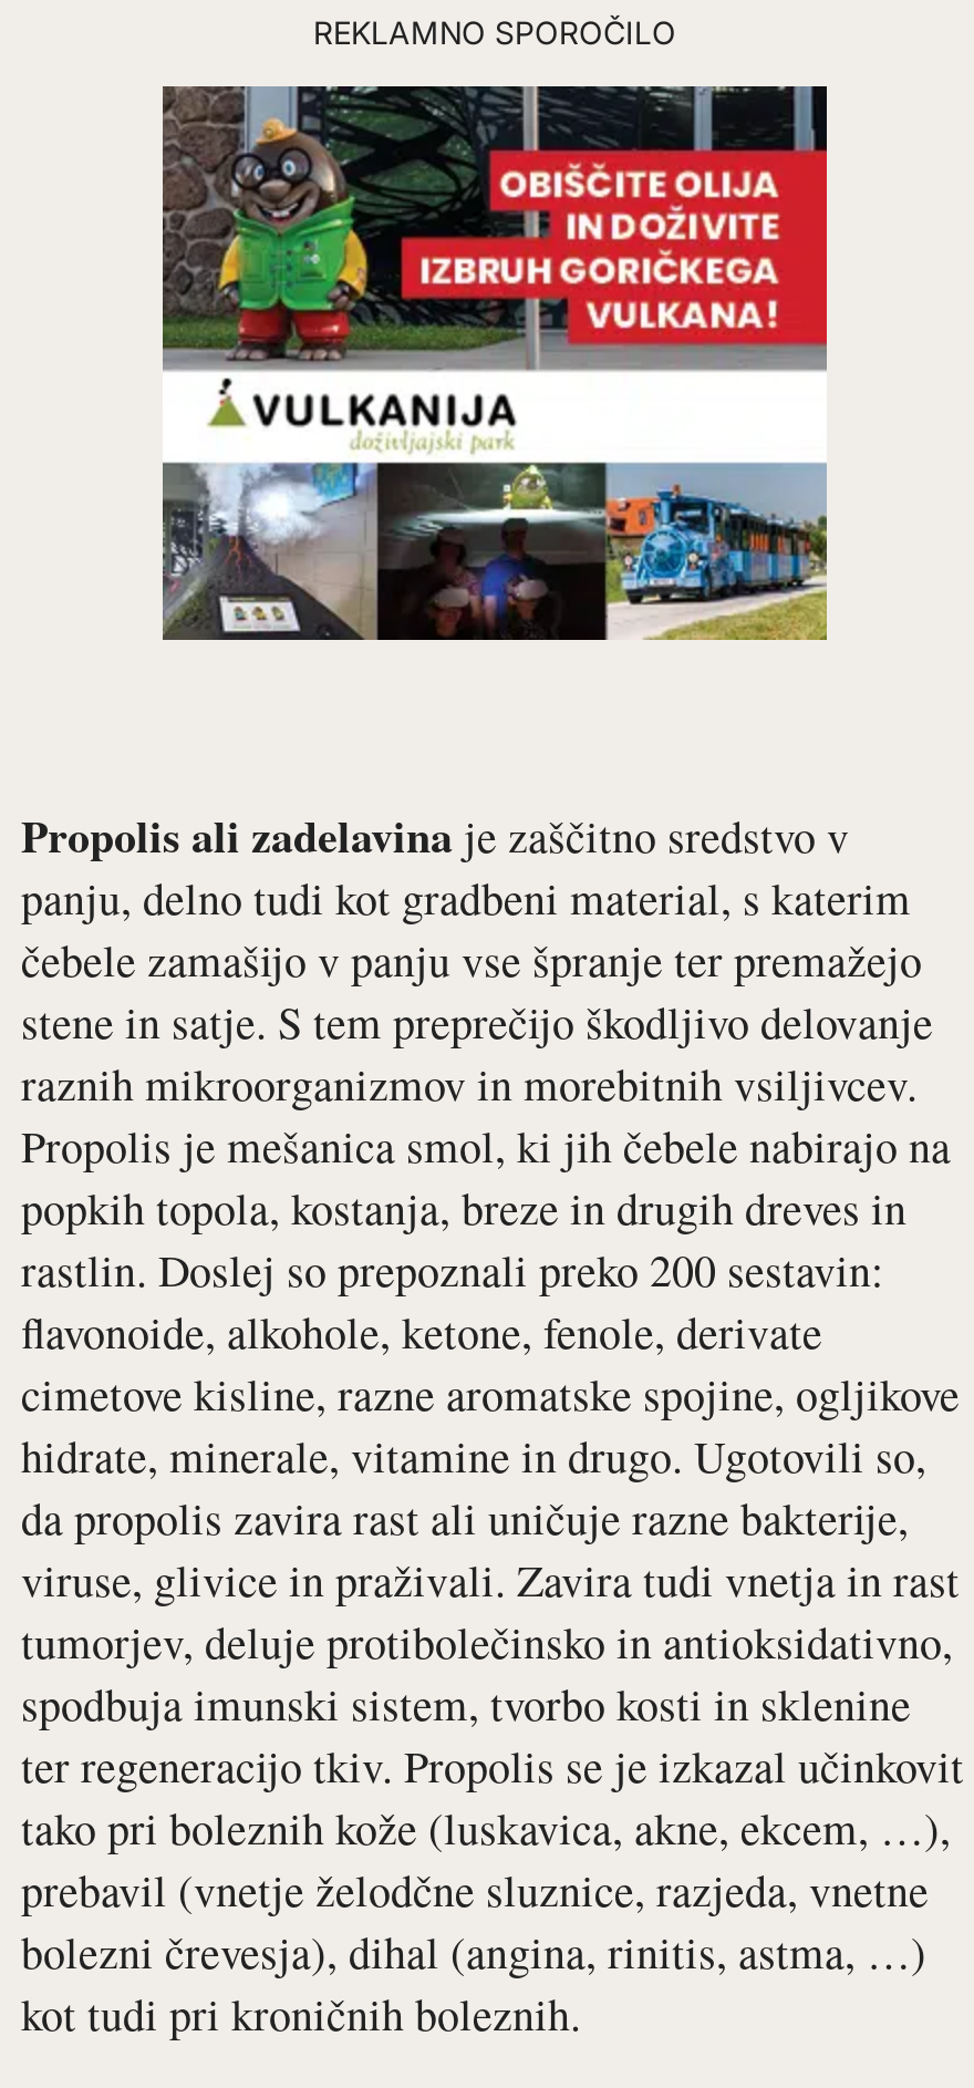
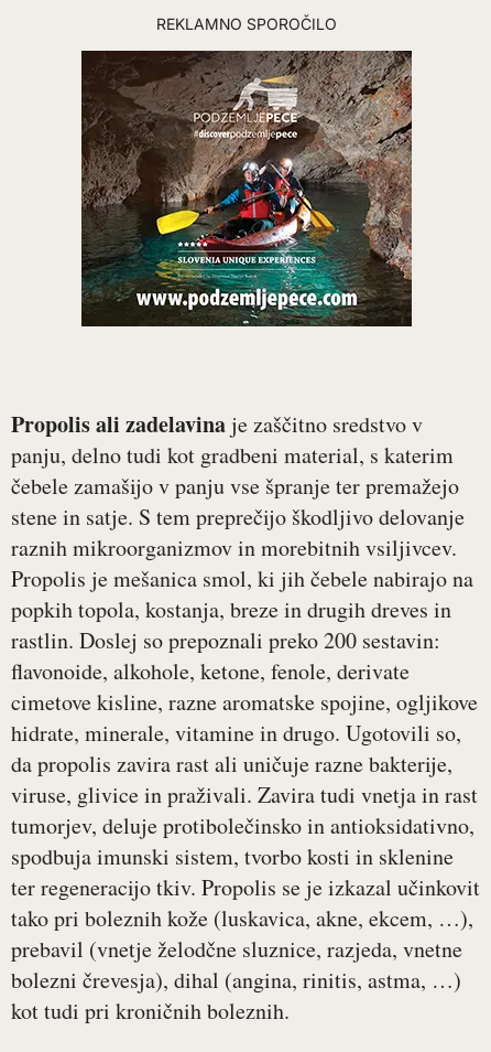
- [image]
+ [image]
